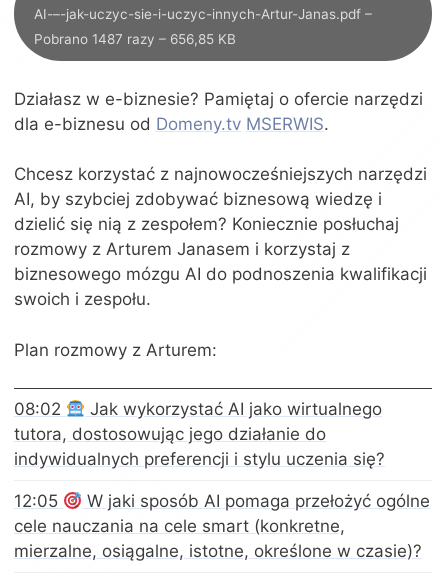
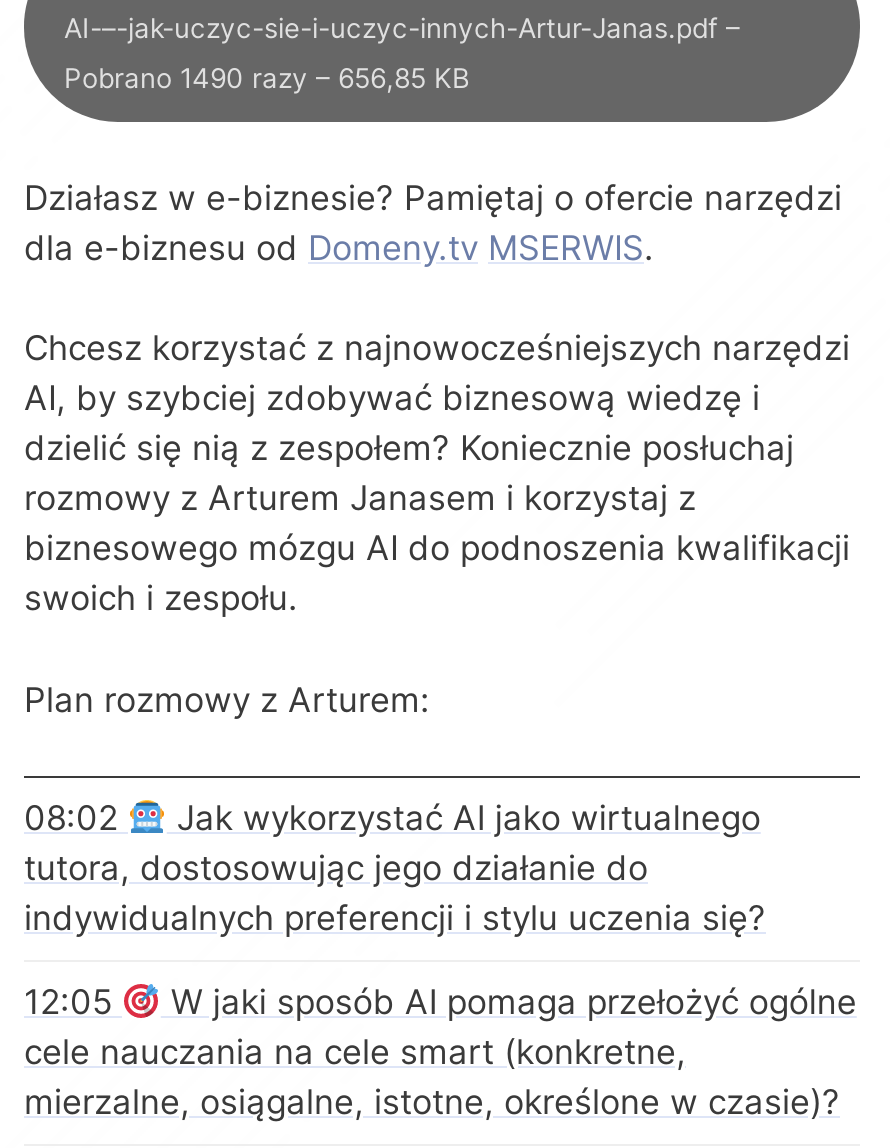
- Pobrano 1487 razy – 656,85 KB
+ Pobrano 1490 razy – 656,85 KB
